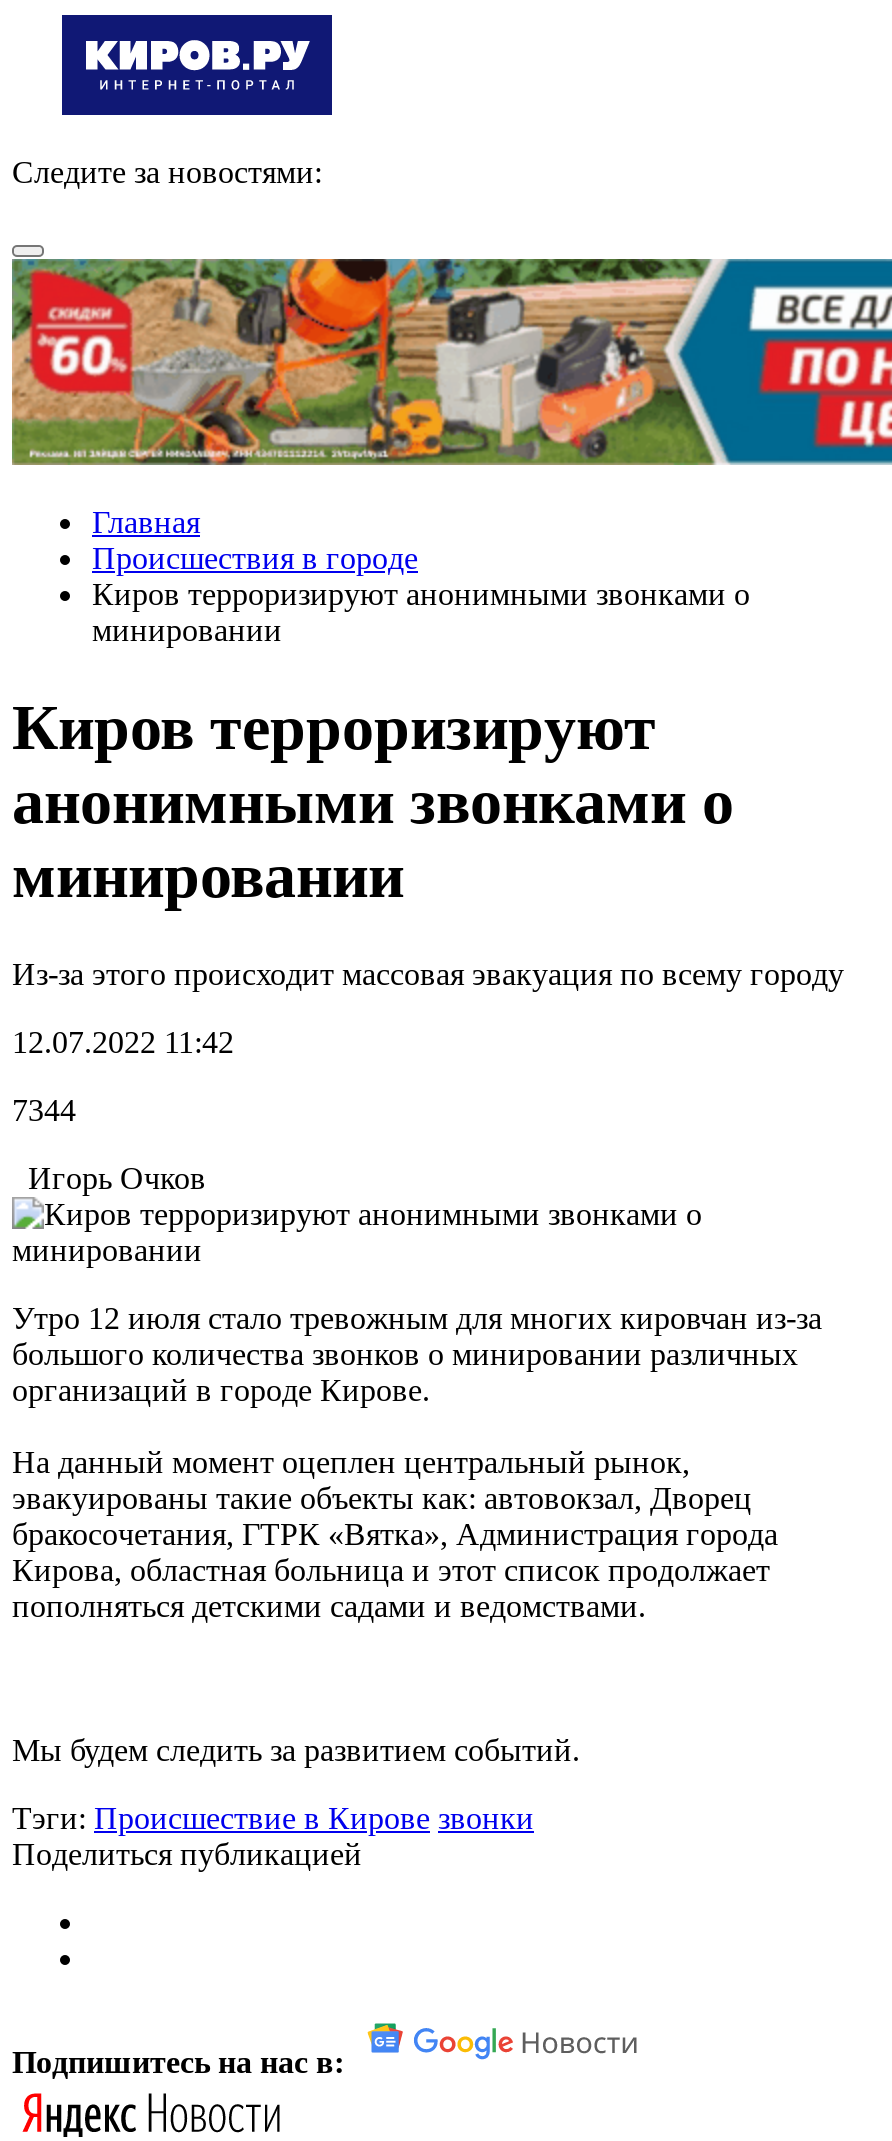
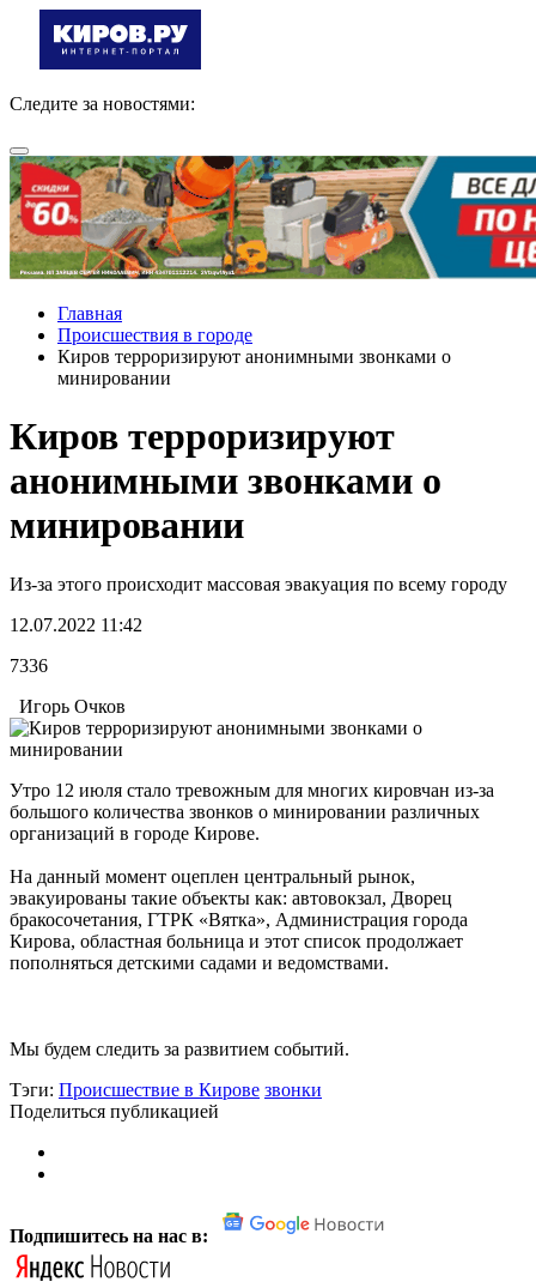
- 7344
+ 7336
